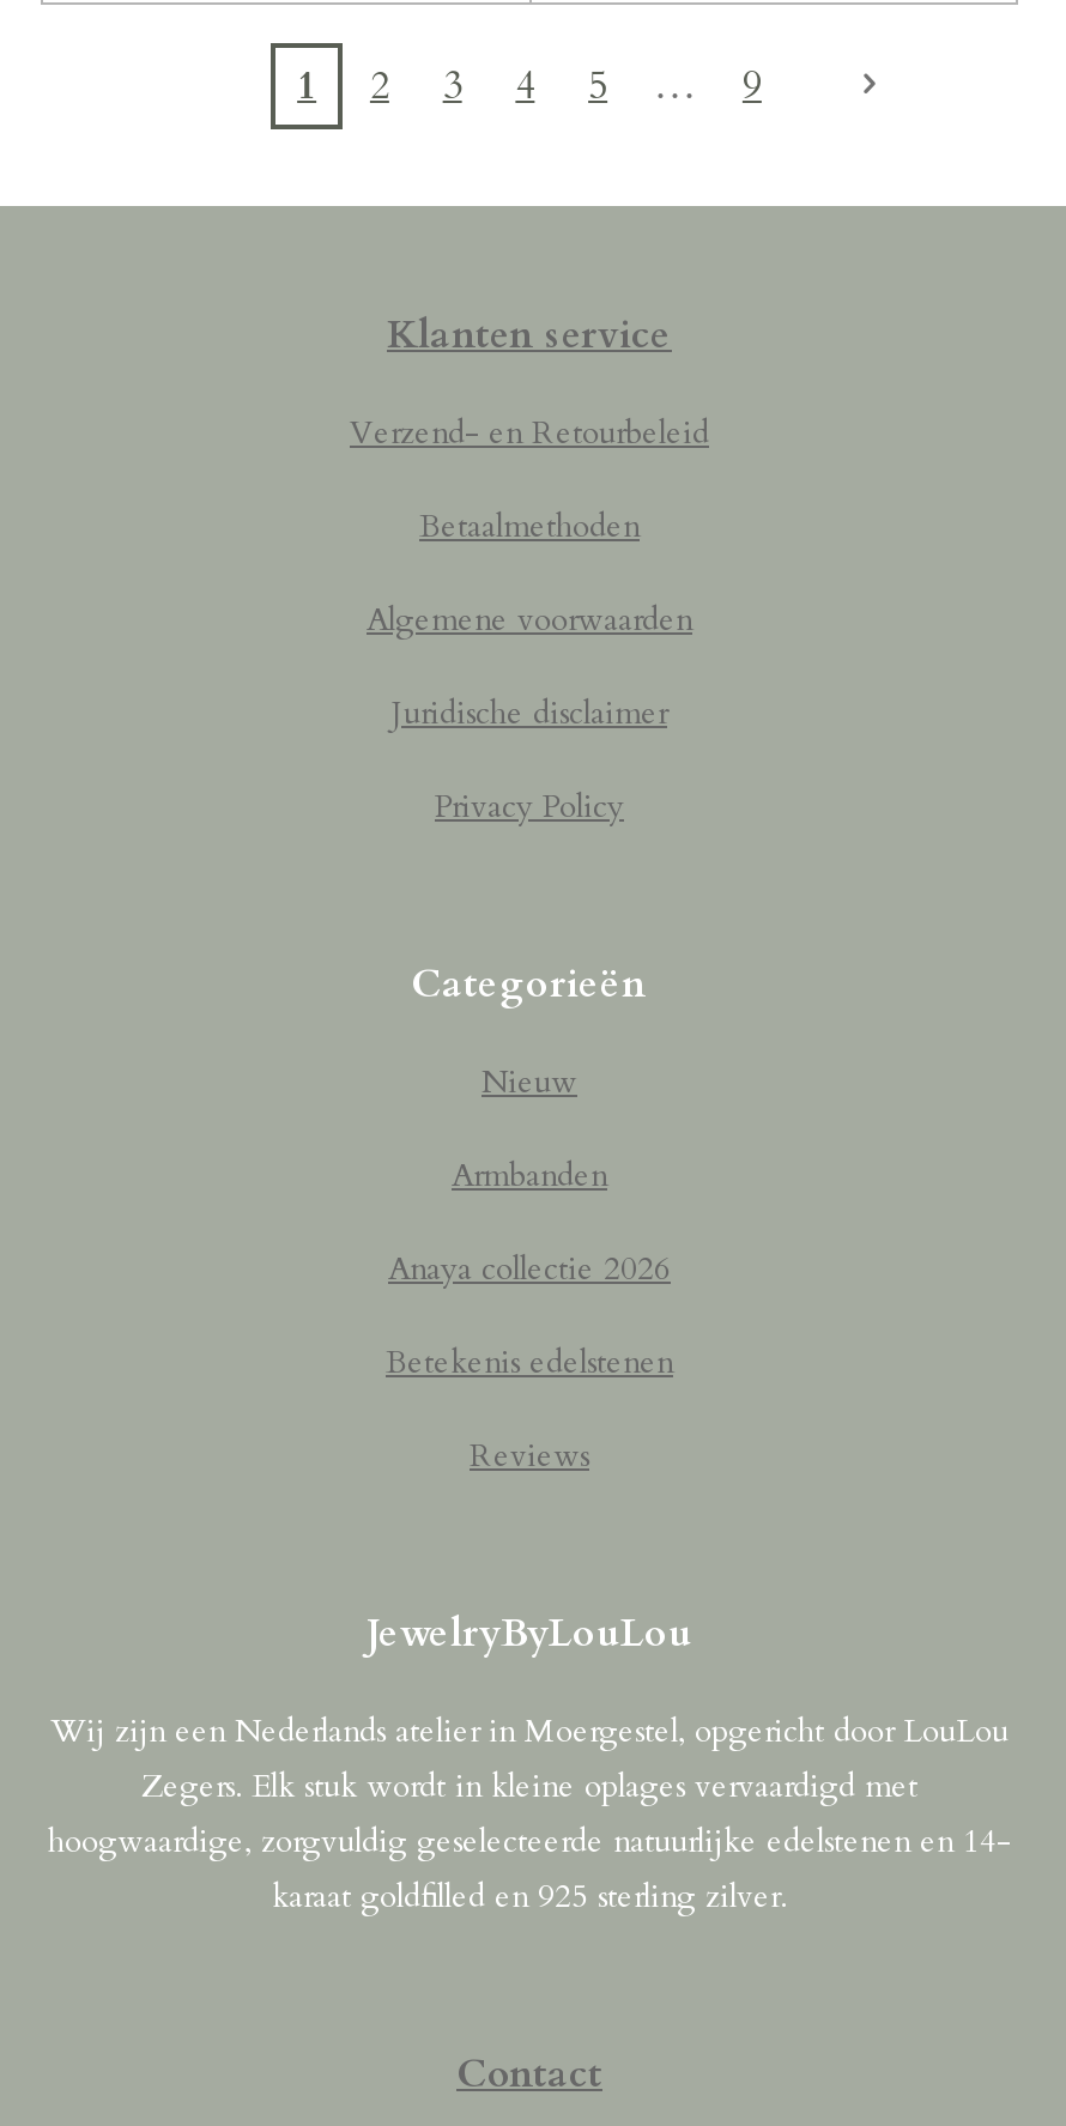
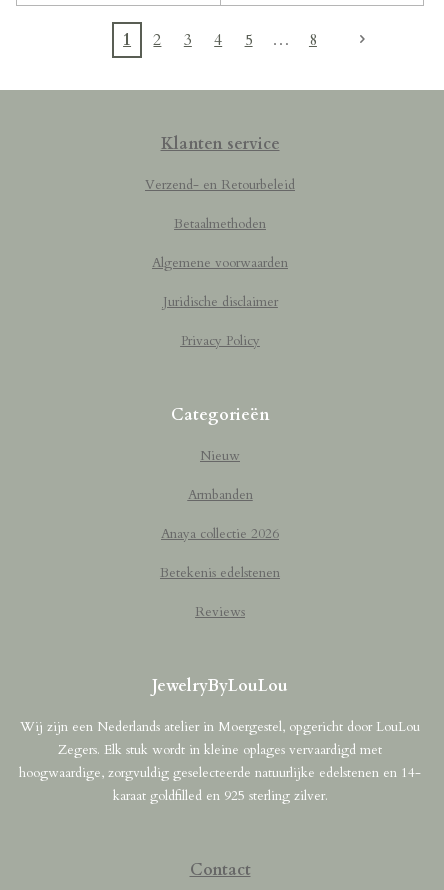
- 9
+ 8
